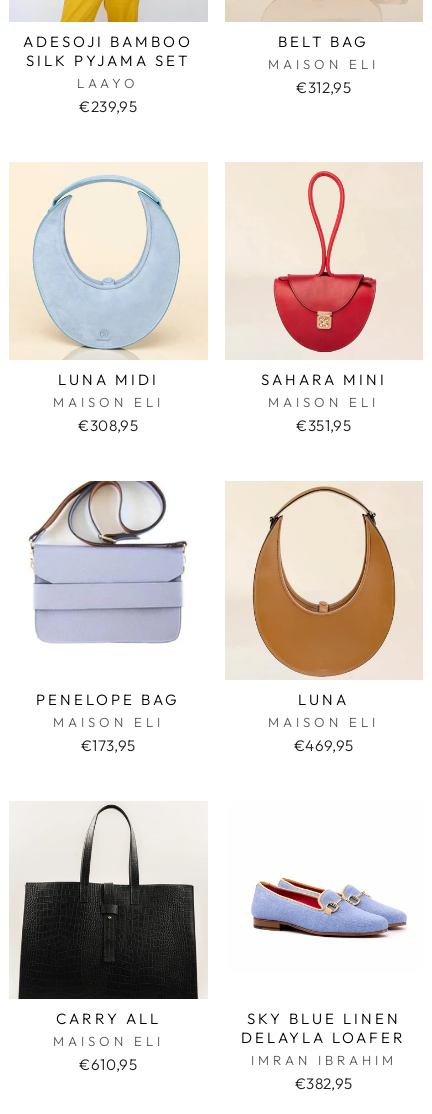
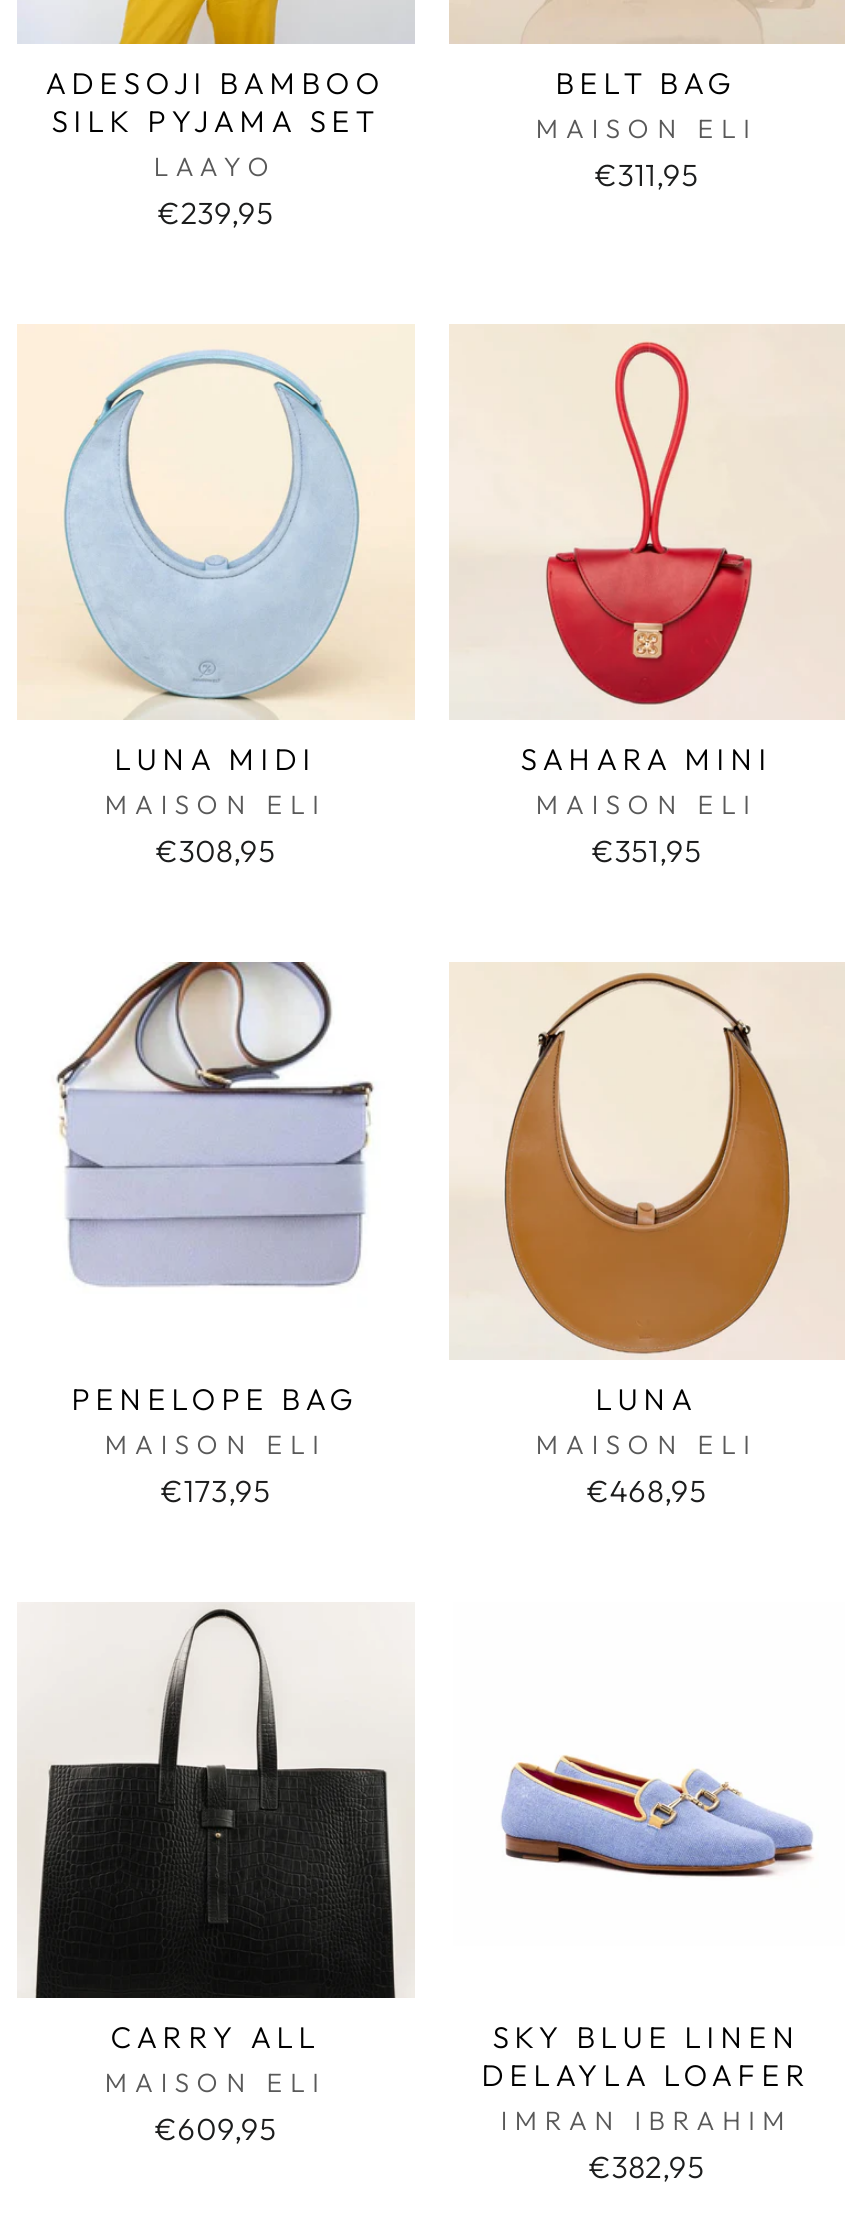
- €312,95
+ €311,95

- €469,95
+ €468,95

- €610,95
+ €609,95
